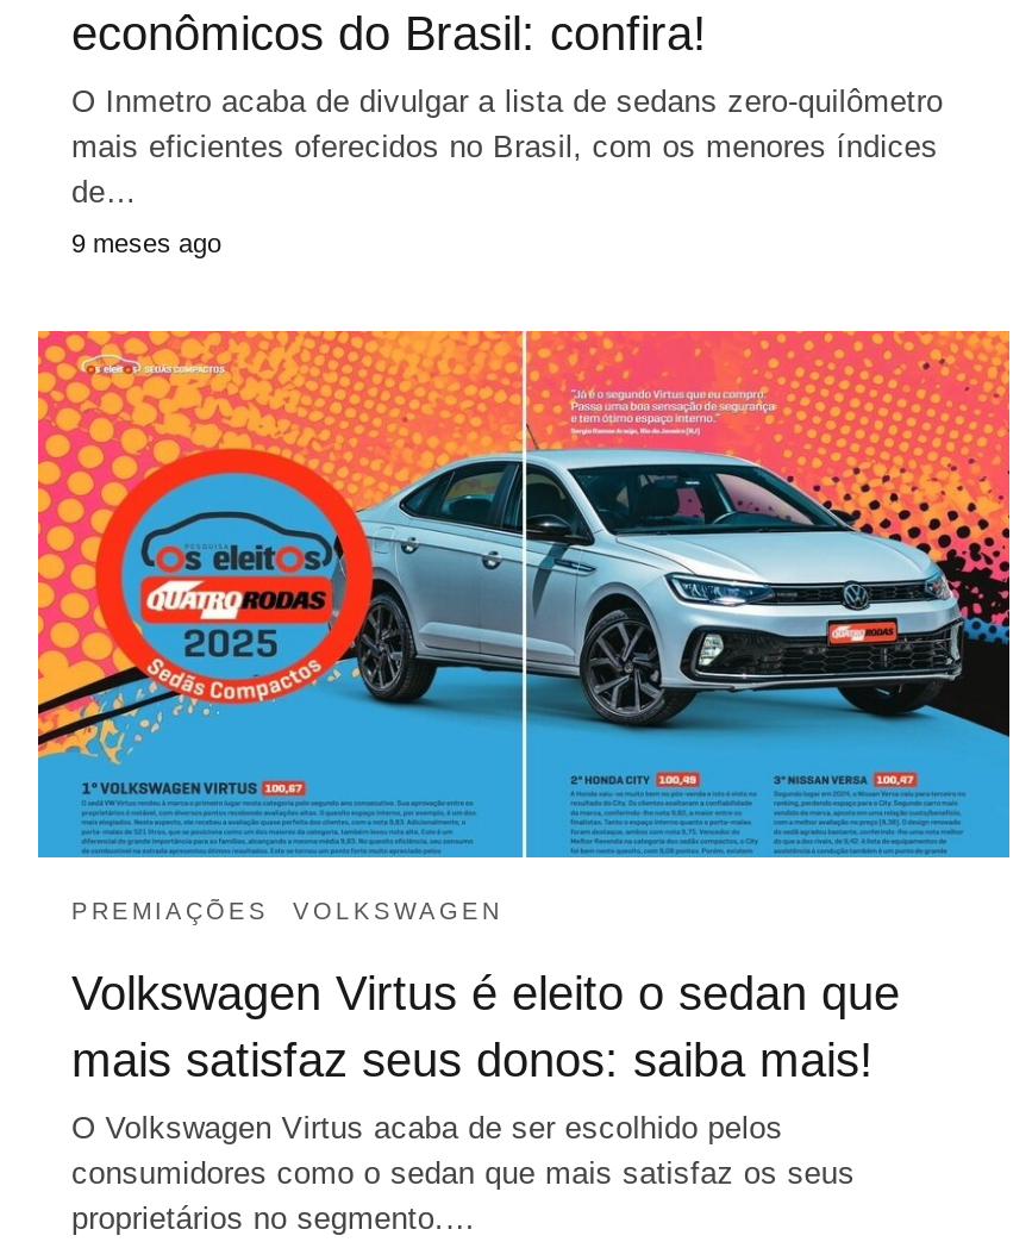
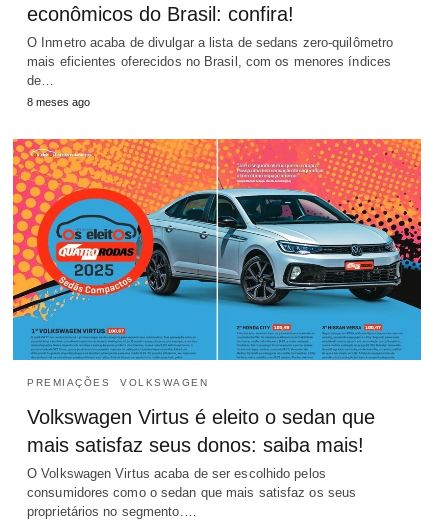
- 9 meses ago
+ 8 meses ago
